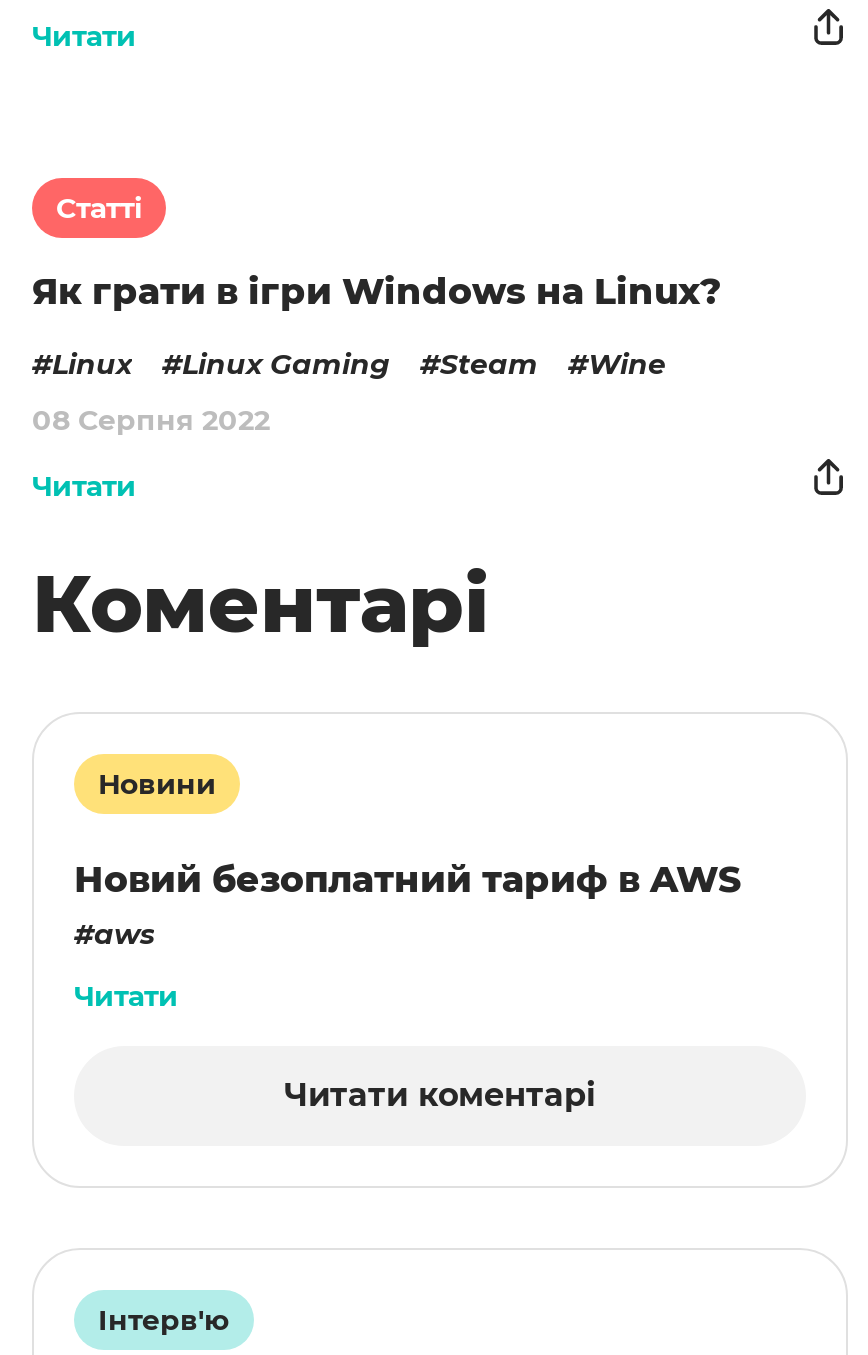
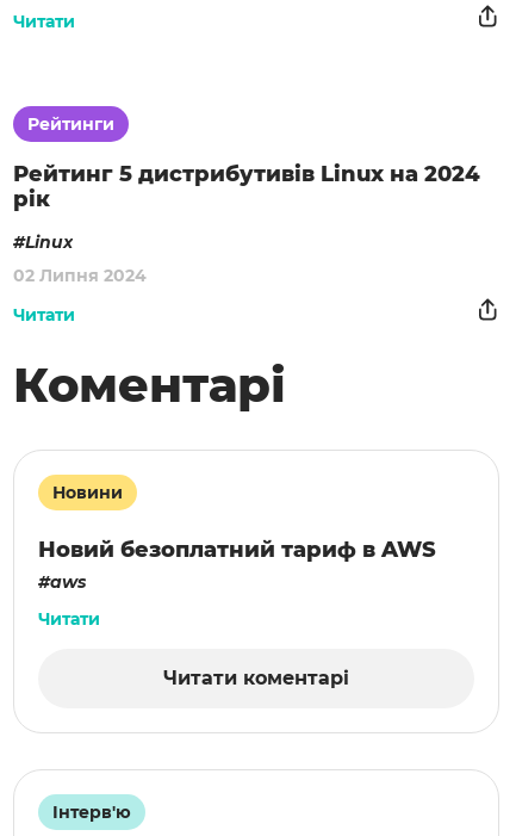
- Статті
+ Рейтинги

- Як грати в ігри Windows на Linux?
+ Рейтинг 5 дистрибутивів Linux на 2024
+ рік

- Linux Gaming
- Steam
- Wine
- 08 Серпня 2022
+ 02 Липня 2024
